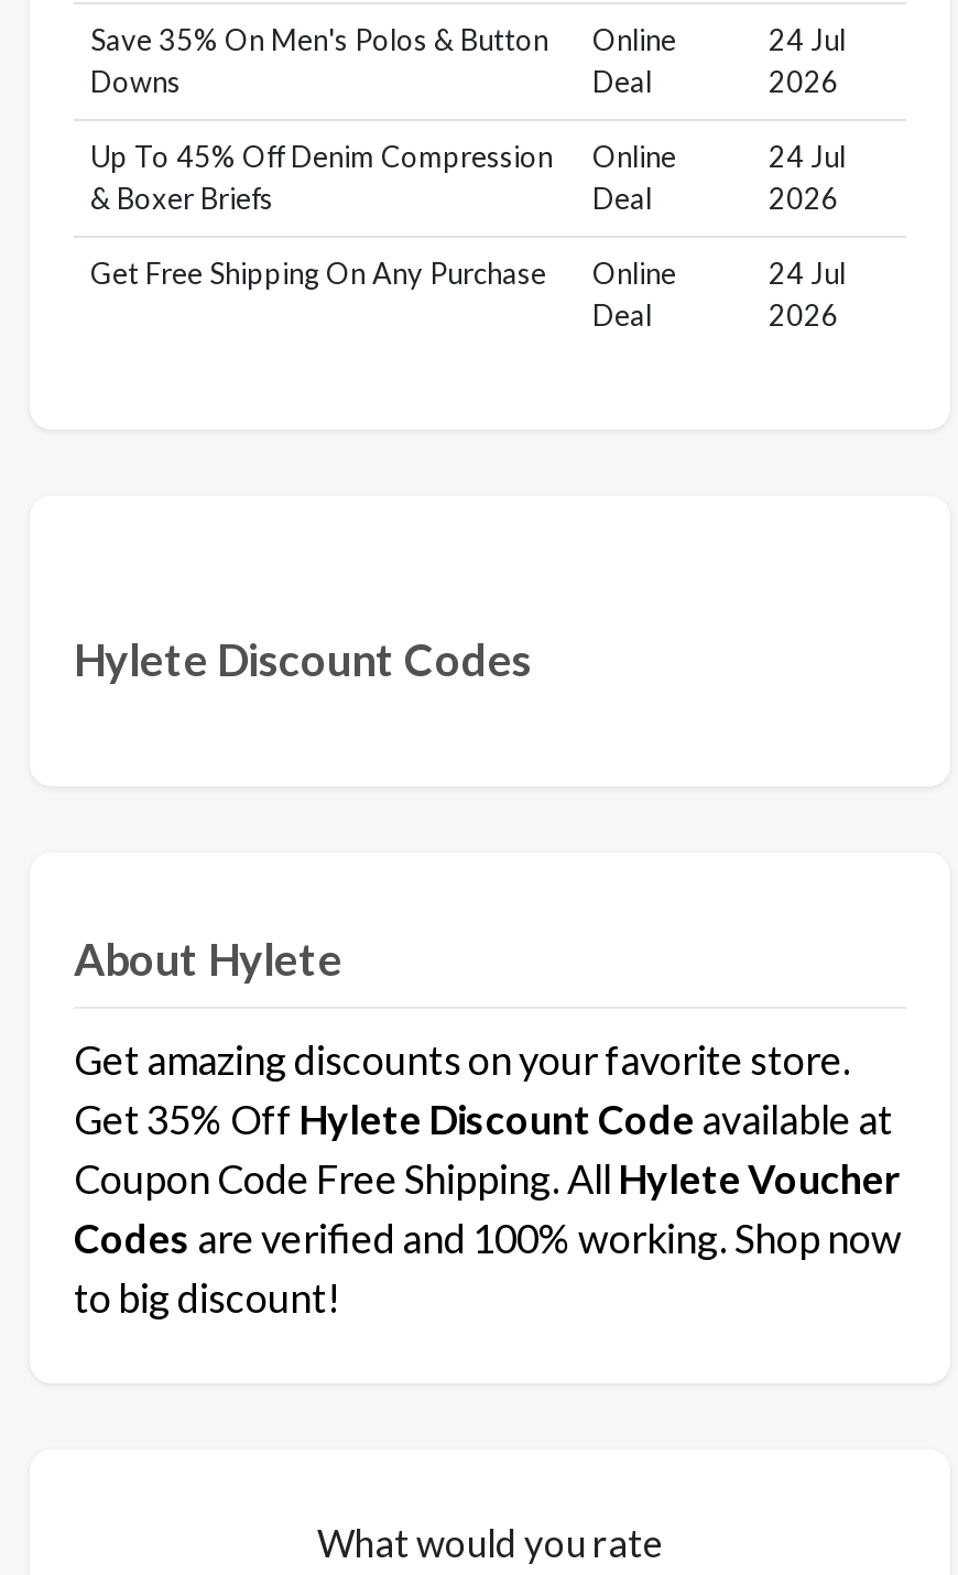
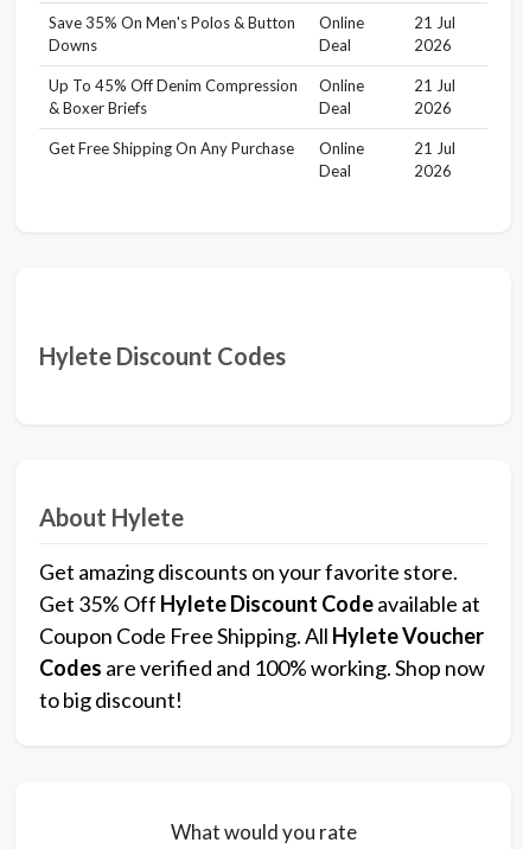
- 24 Jul
+ 21 Jul

- 24 Jul
+ 21 Jul

- 24 Jul
+ 21 Jul
